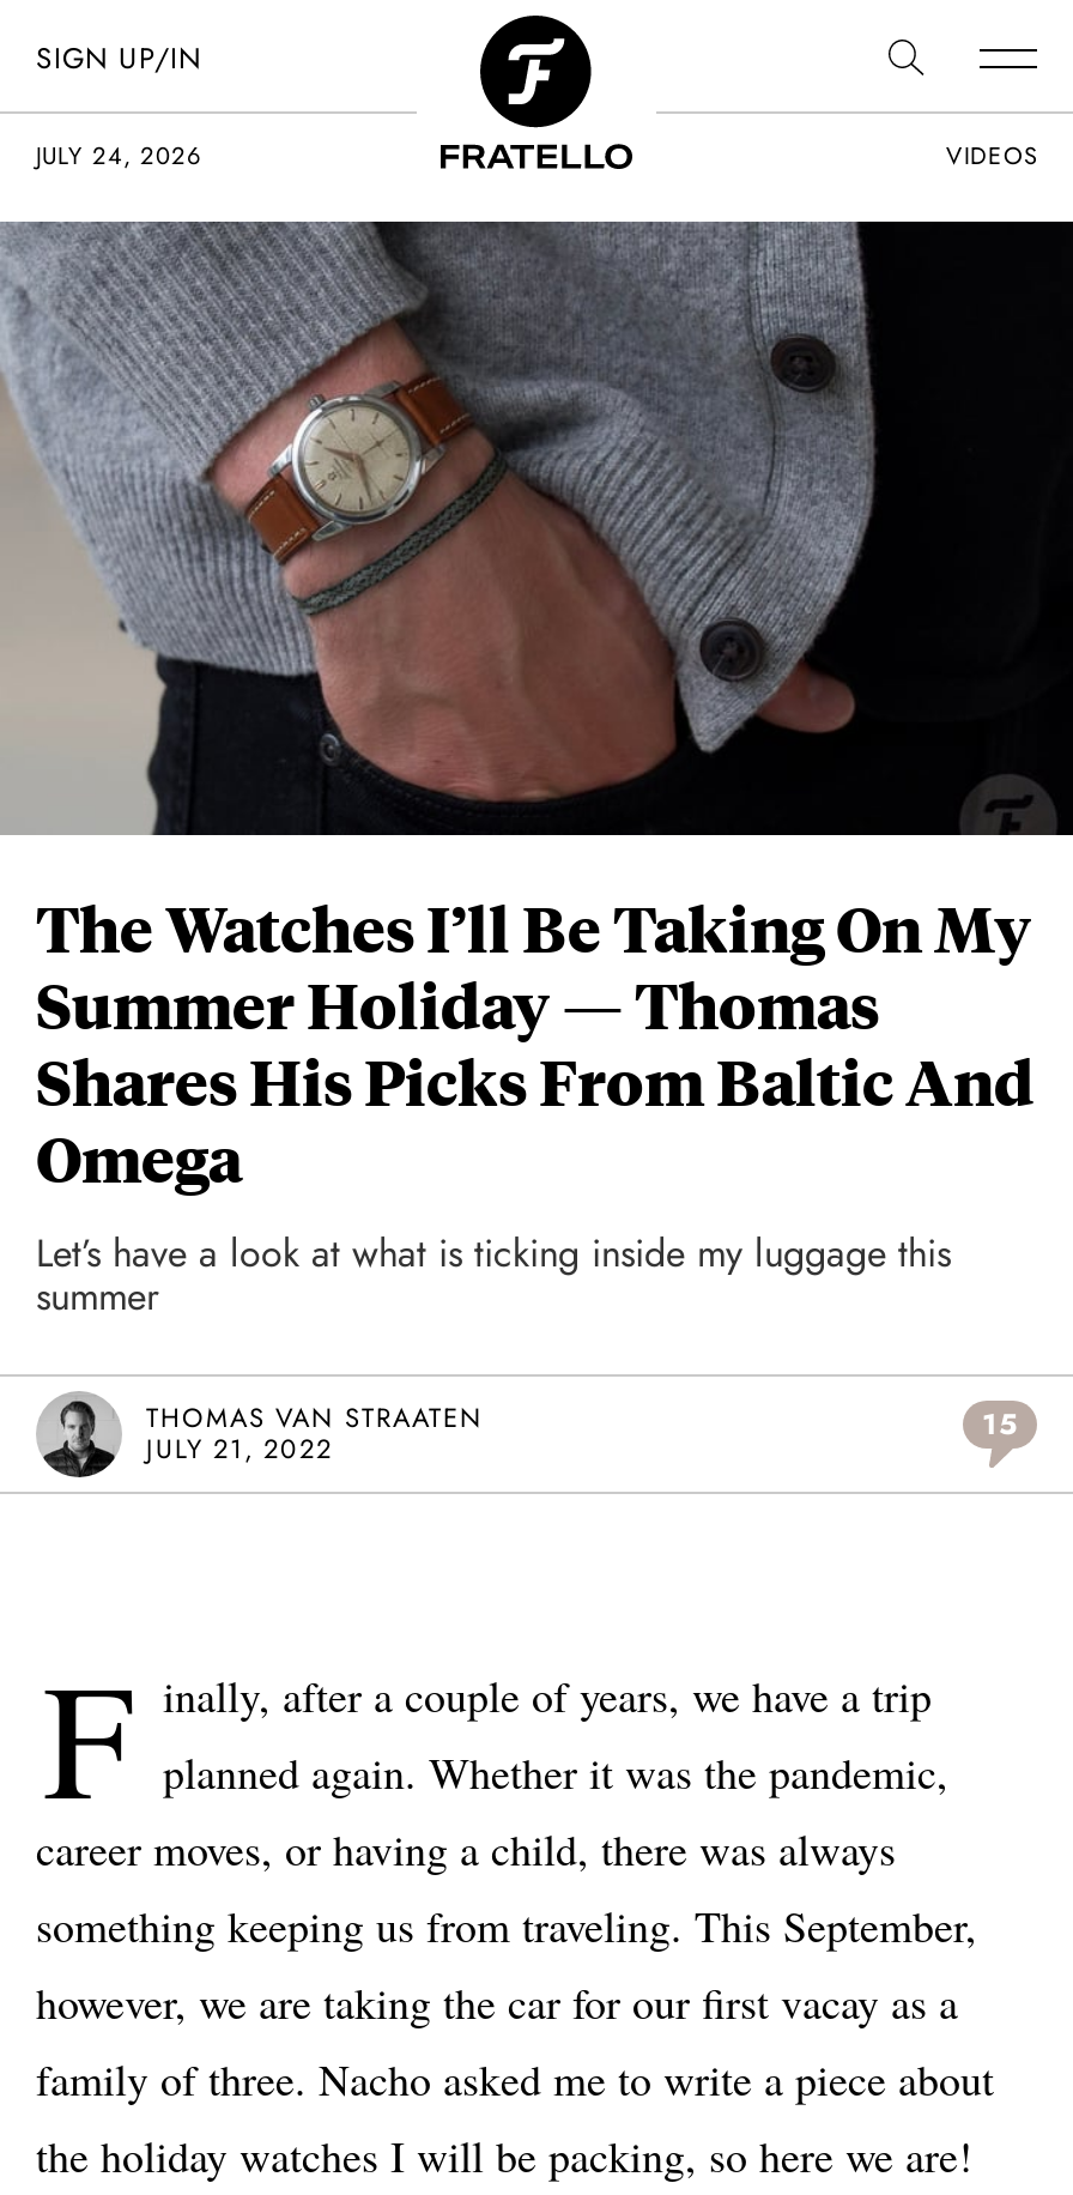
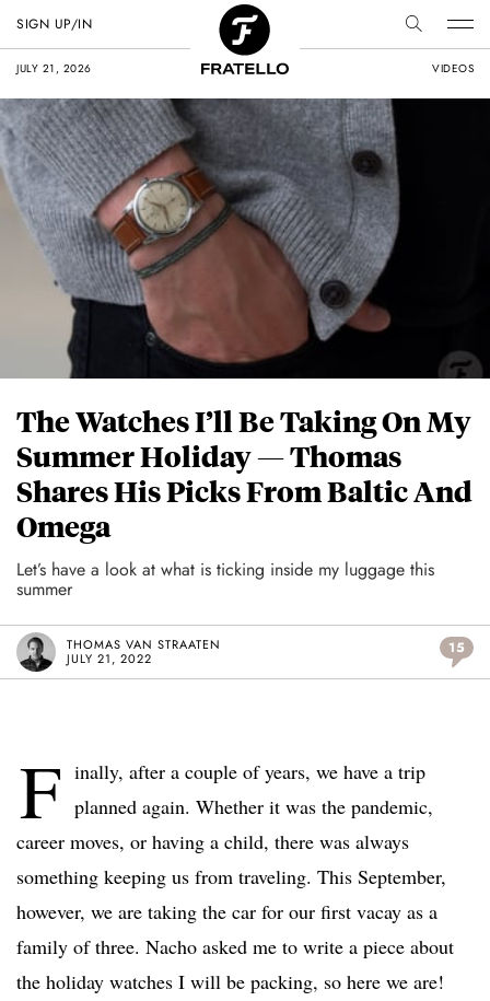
- JULY 24, 2026
+ JULY 21, 2026
